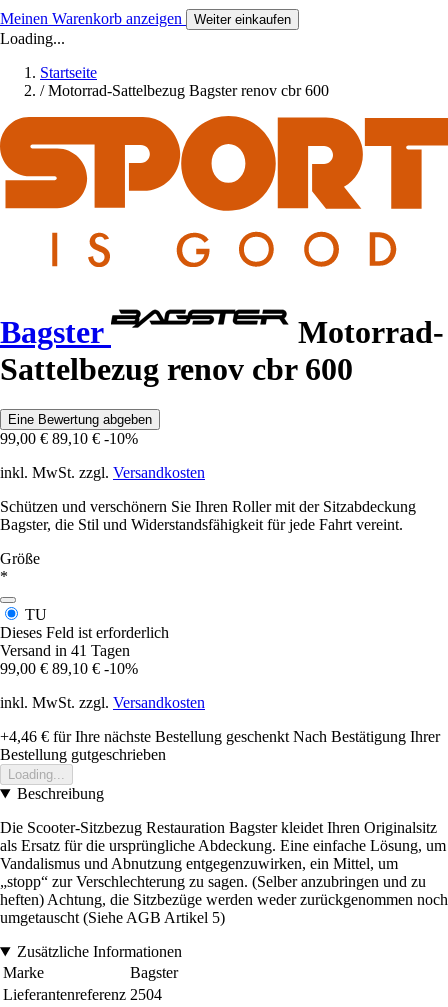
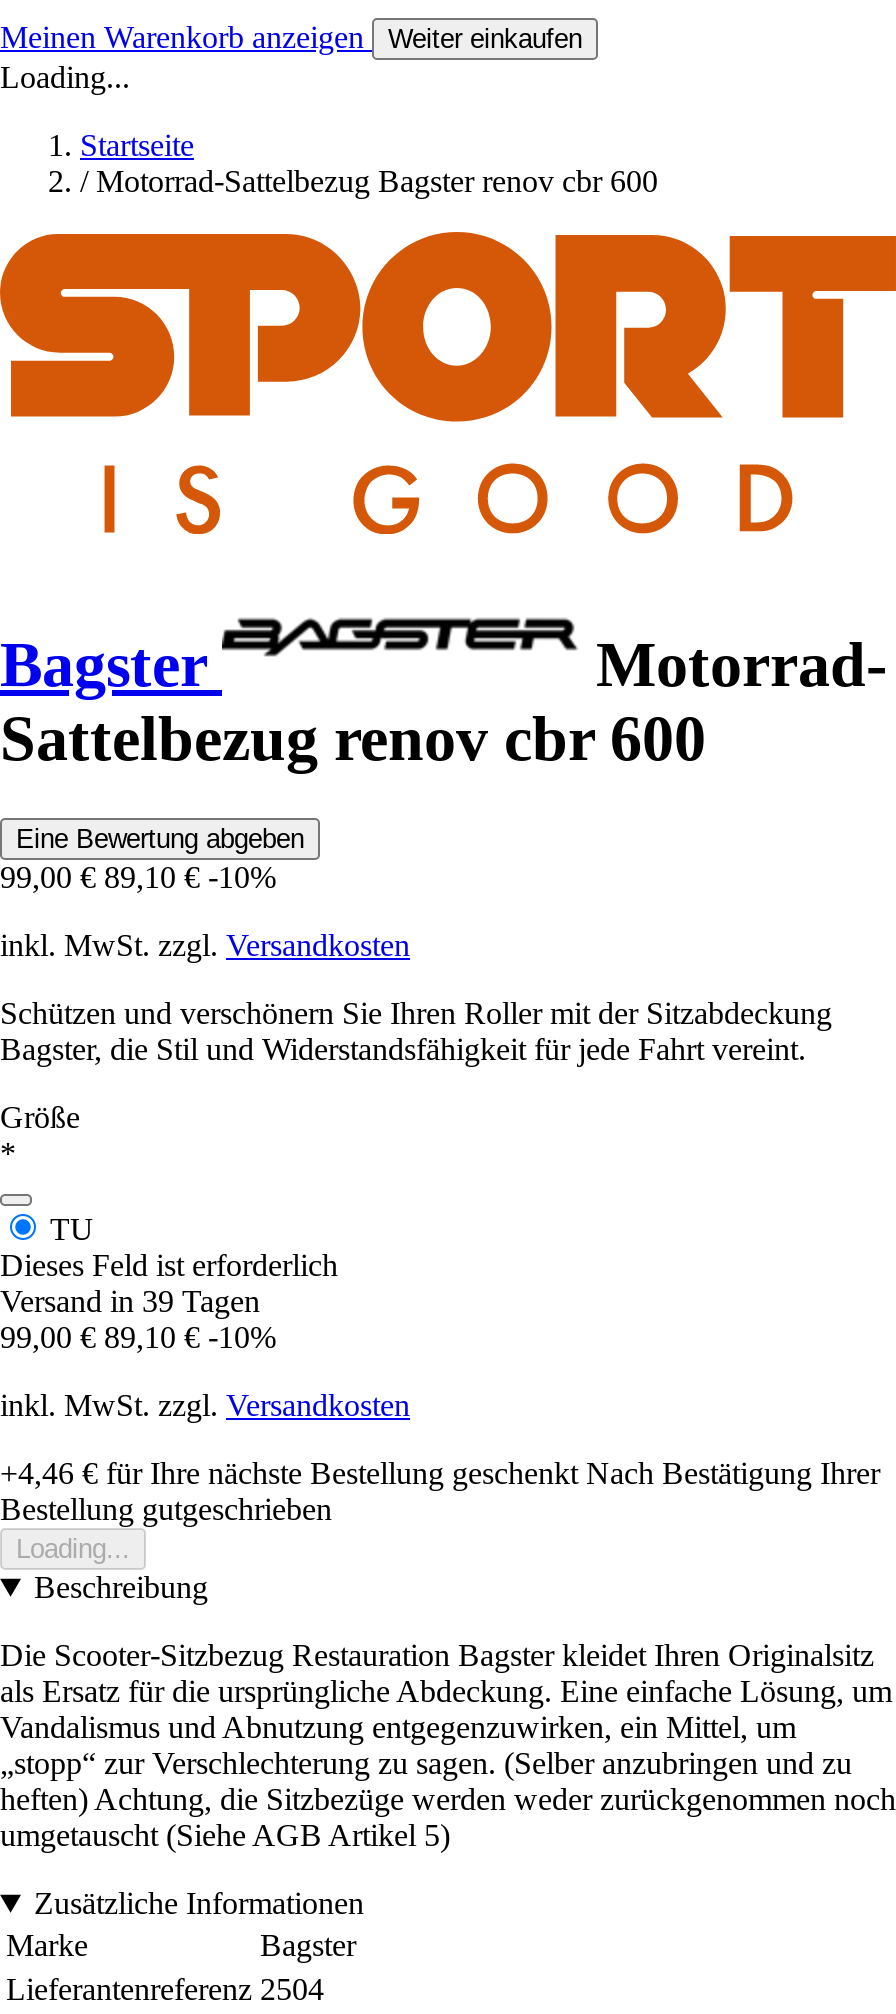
- Versand in 41 Tagen
+ Versand in 39 Tagen
